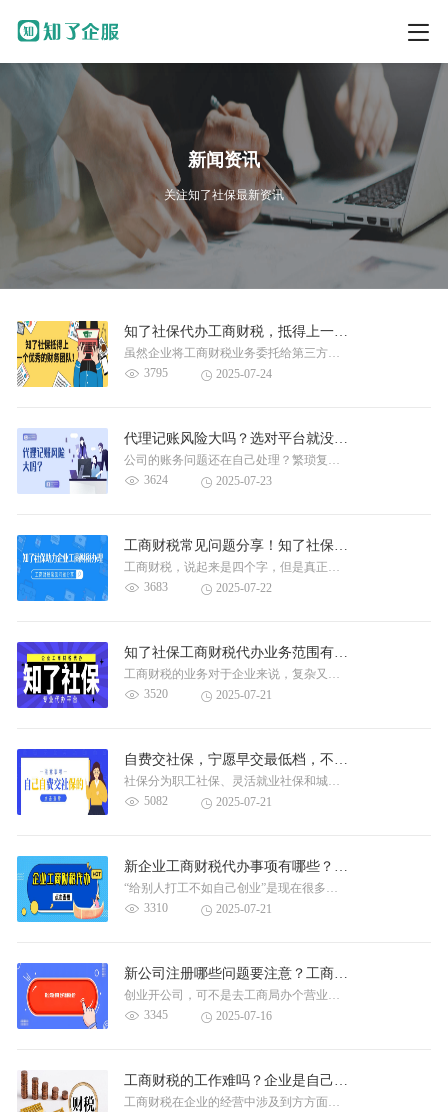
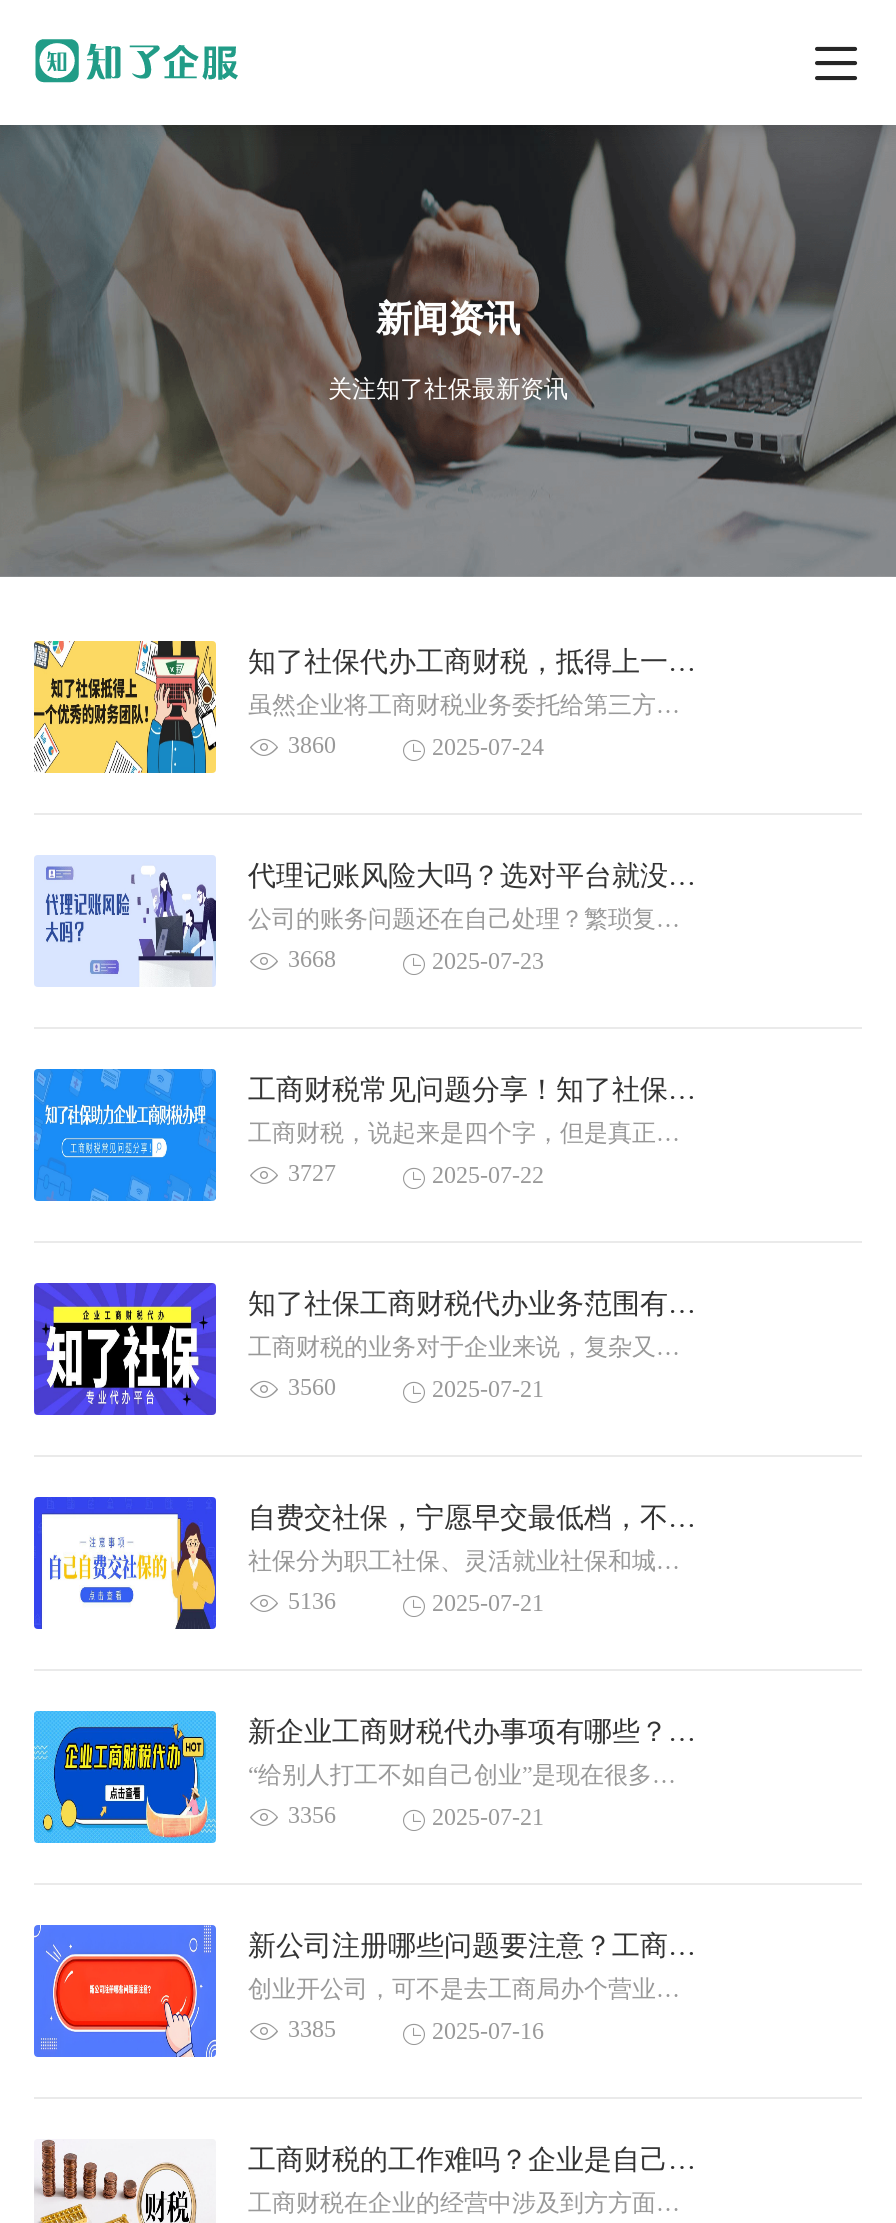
- 3795
+ 3860

- 3624
+ 3668

- 3683
+ 3727

- 3520
+ 3560

- 5082
+ 5136

- 3310
+ 3356

- 3345
+ 3385
